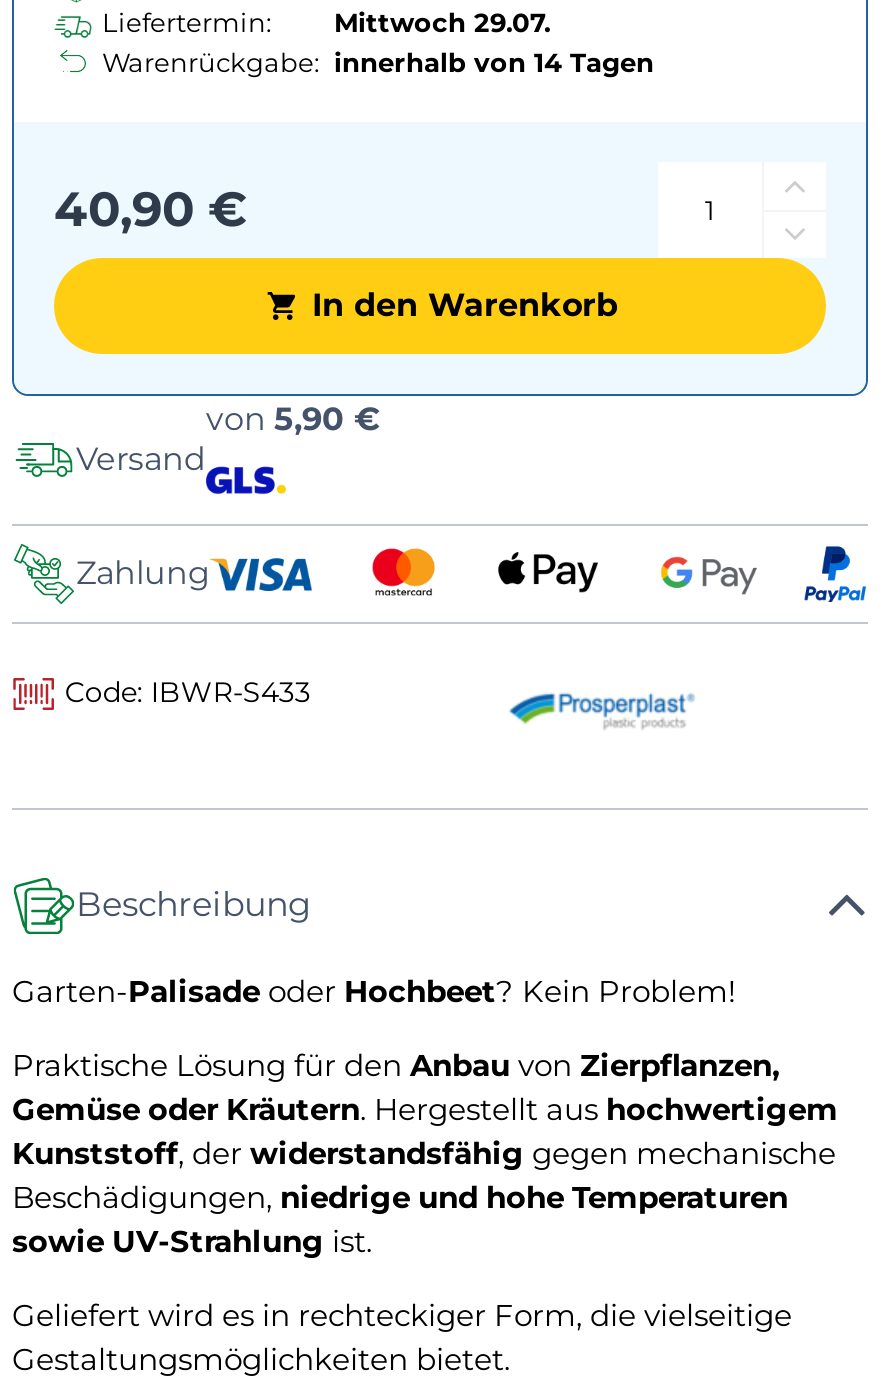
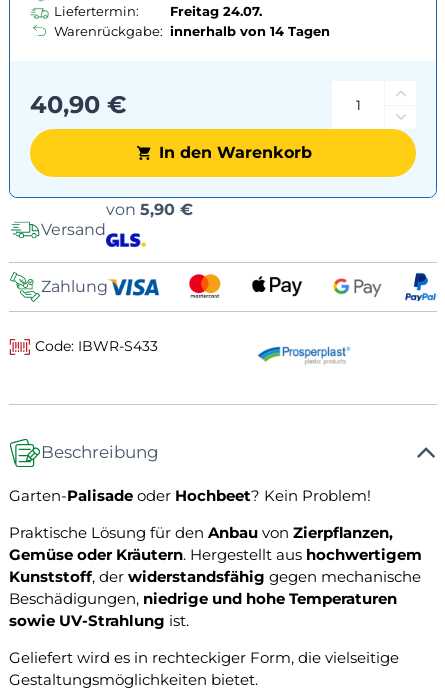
- Liefertermin: Mittwoch 29.07.
+ Liefertermin: Freitag 24.07.
